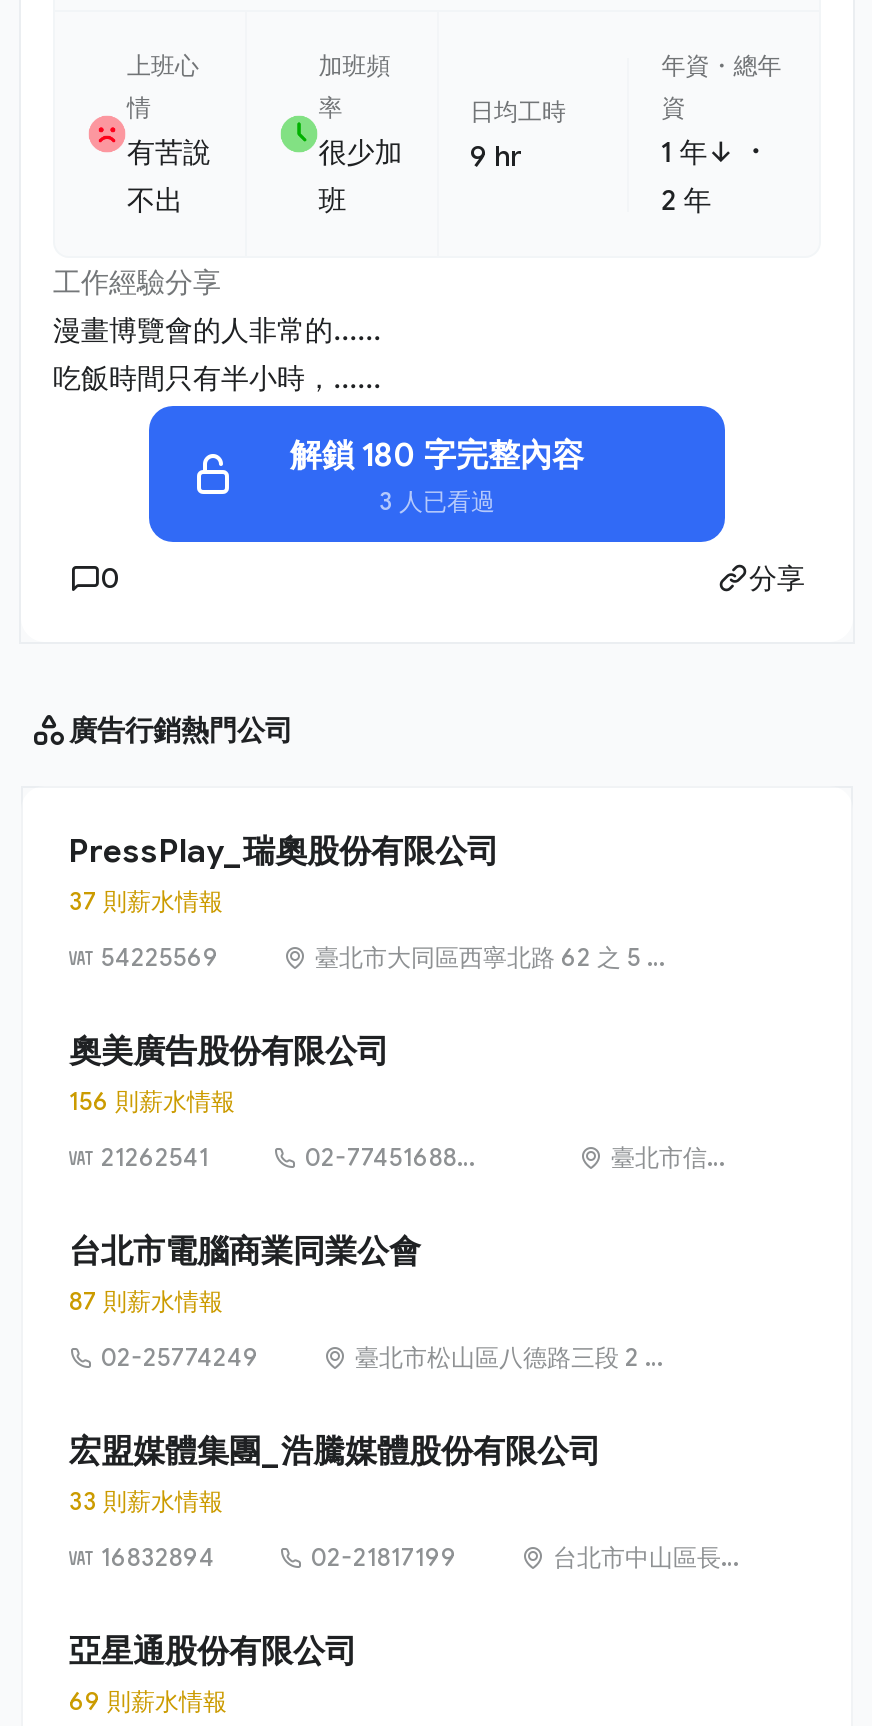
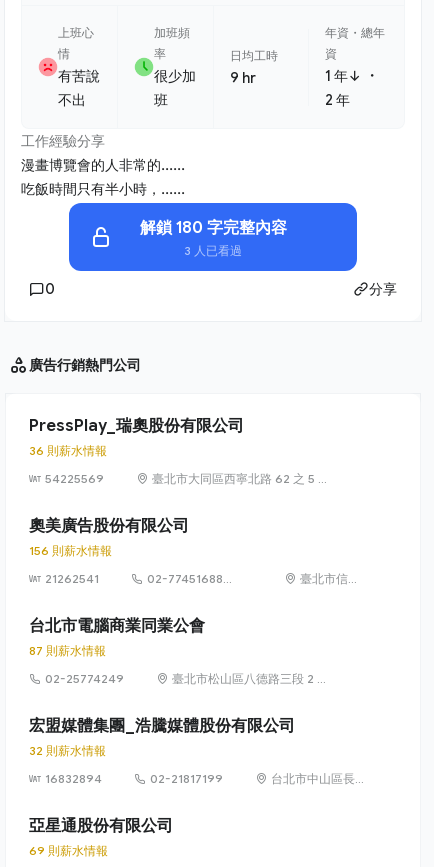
- 37 則薪水情報
+ 36 則薪水情報

- 33 則薪水情報
+ 32 則薪水情報
